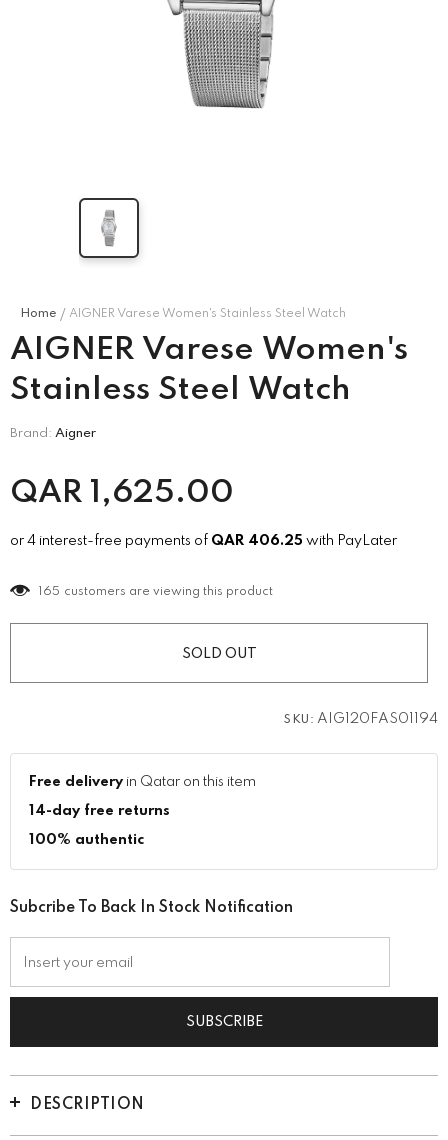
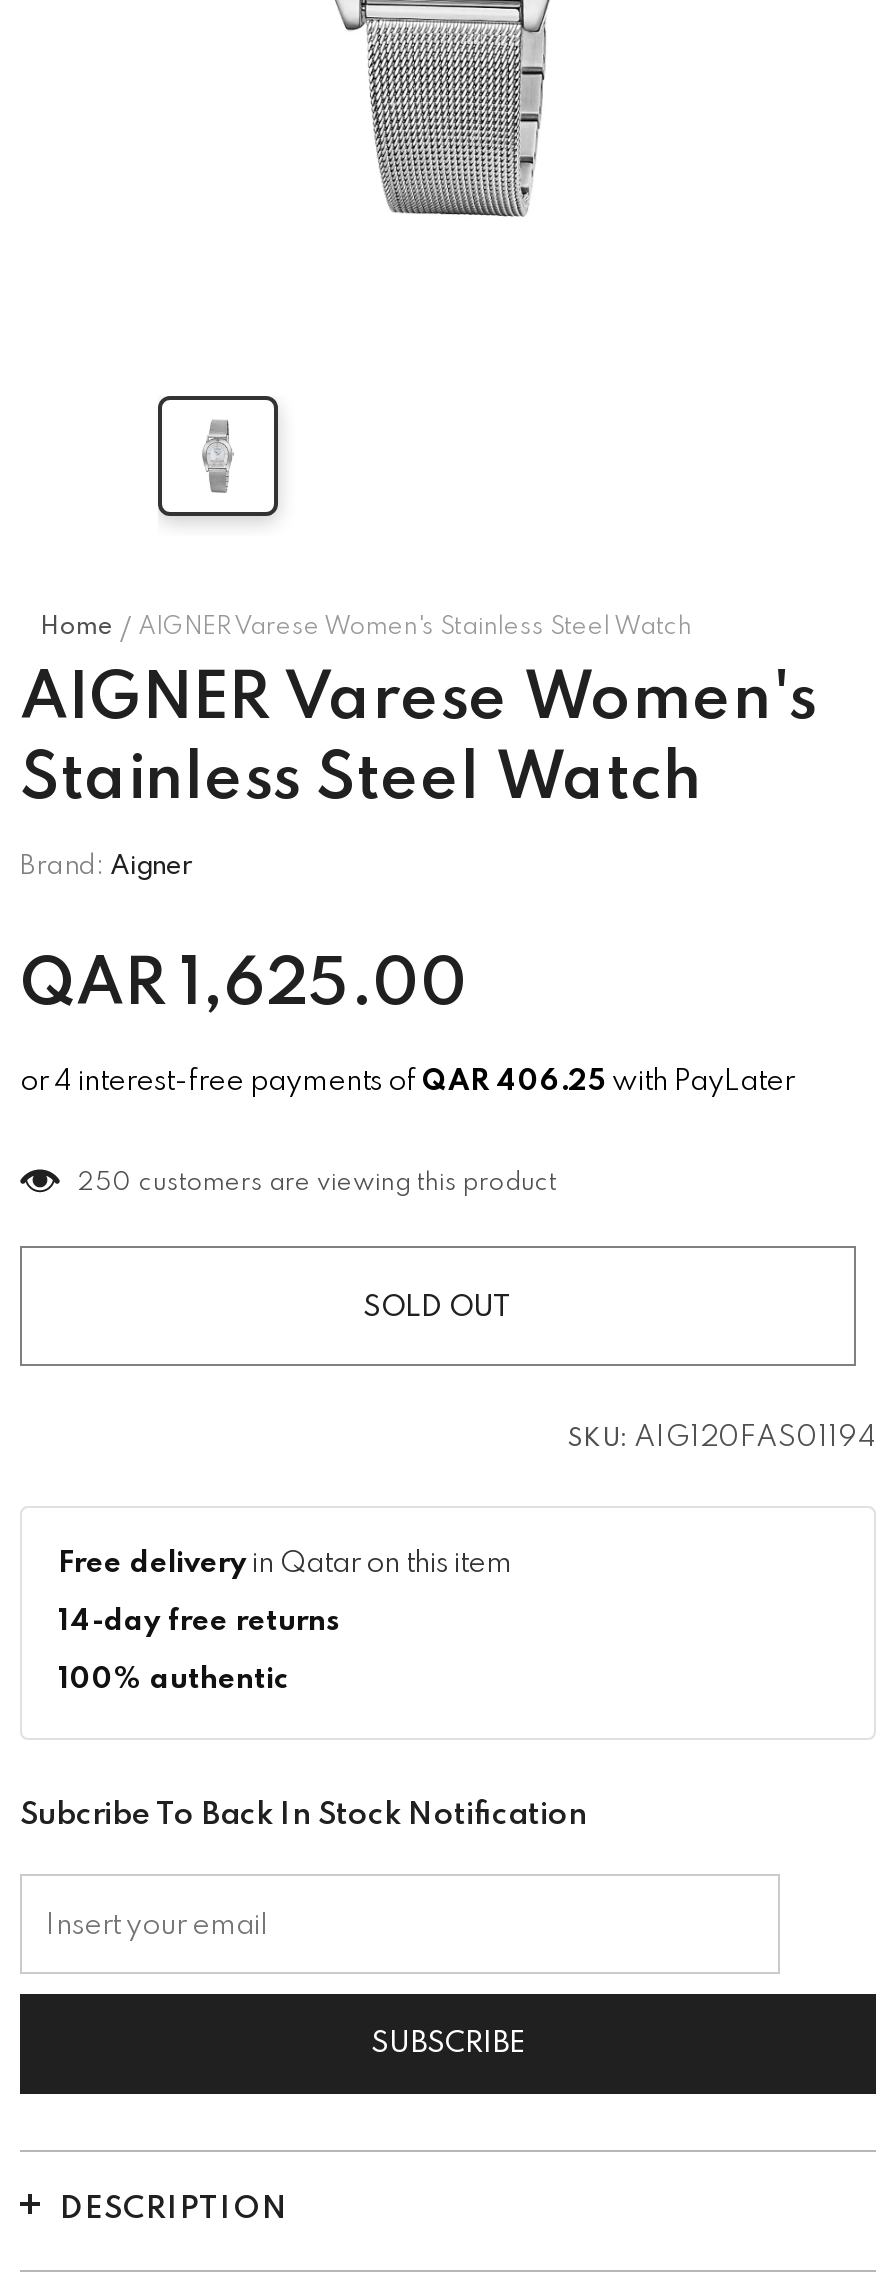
- 165 customers are viewing this product
+ 250 customers are viewing this product
